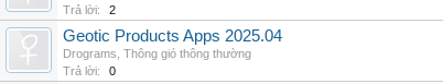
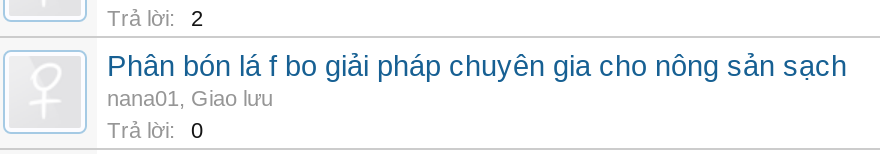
- Geotic Products Apps 2025.04
- Drograms, Thông gió thông thường
+ Phân bón lá f bo giải pháp chuyên gia cho nông sản sạch
+ nana01, Giao lưu
